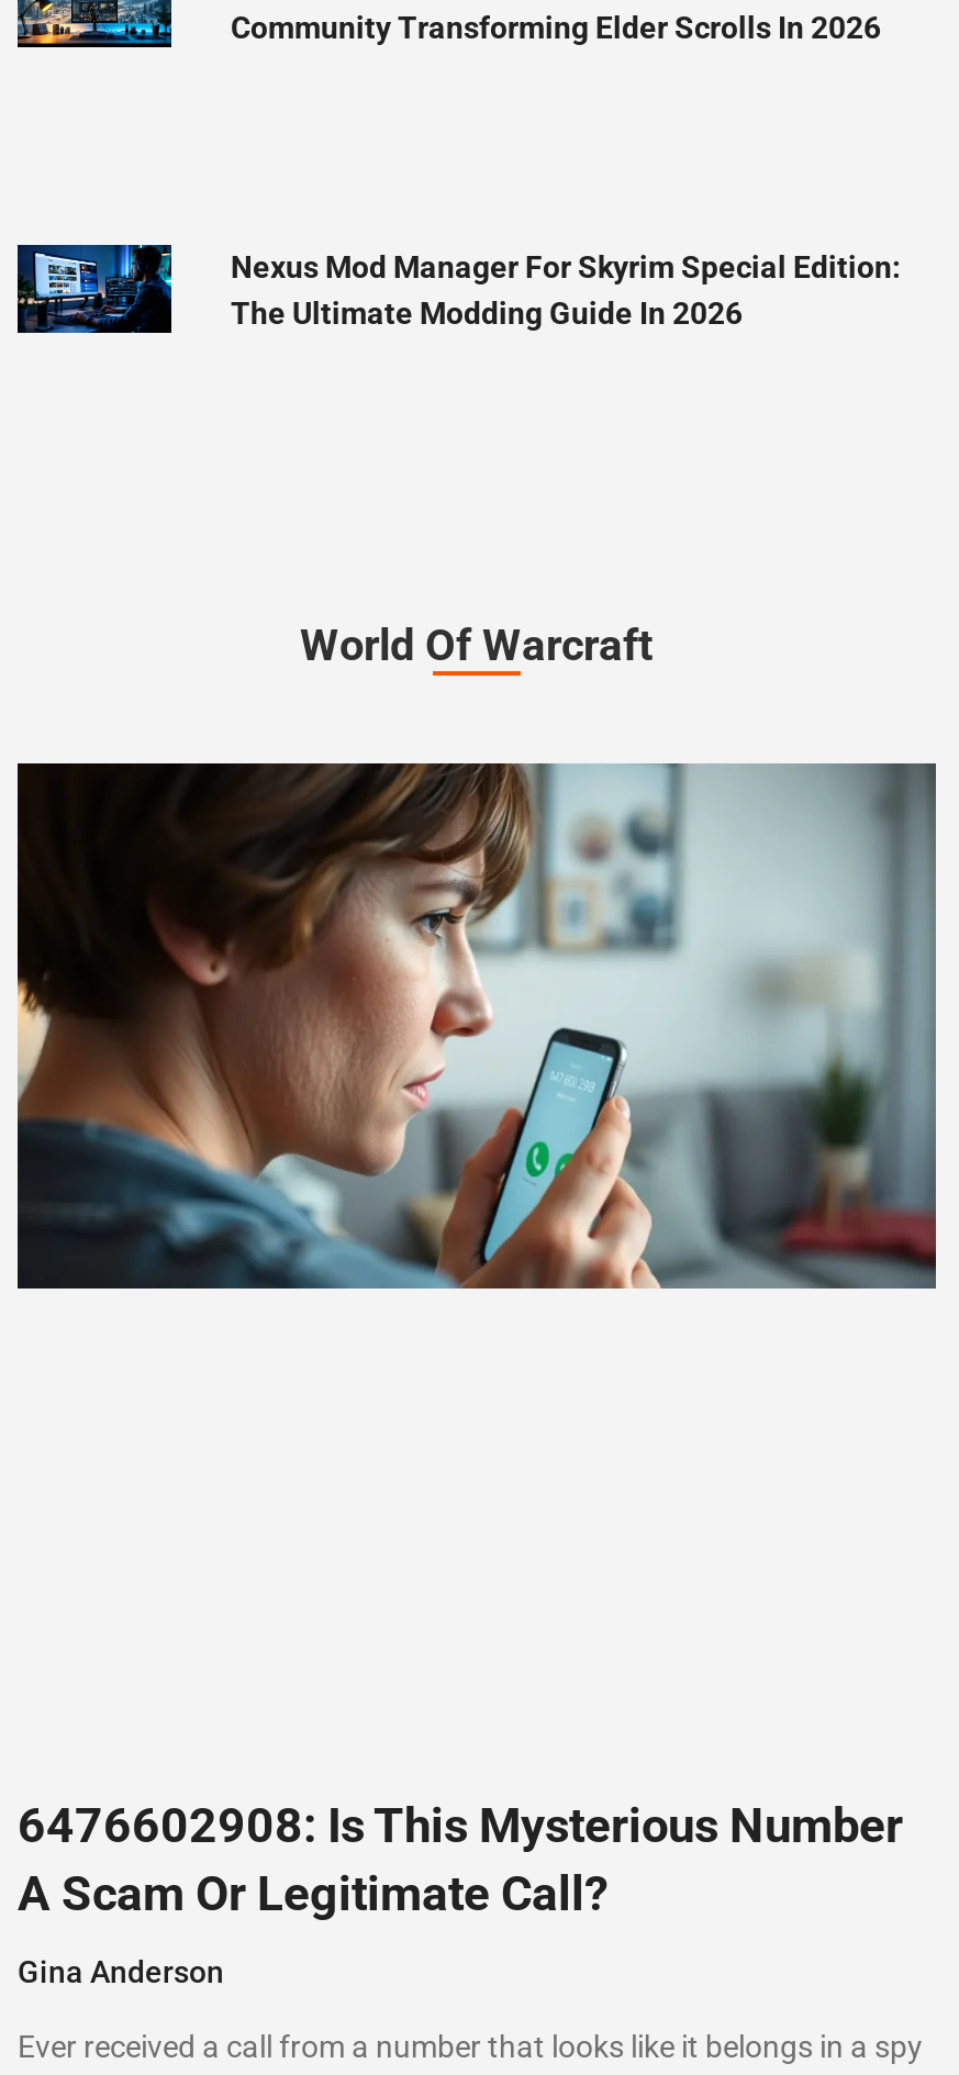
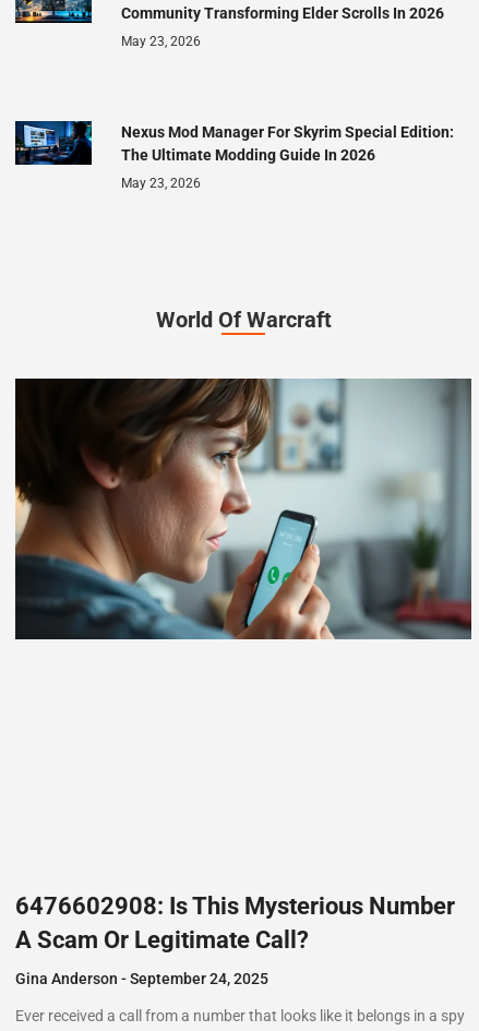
+ May 23, 2026

+ May 23, 2026

- Gina Anderson
+ Gina Anderson September 24, 2025
